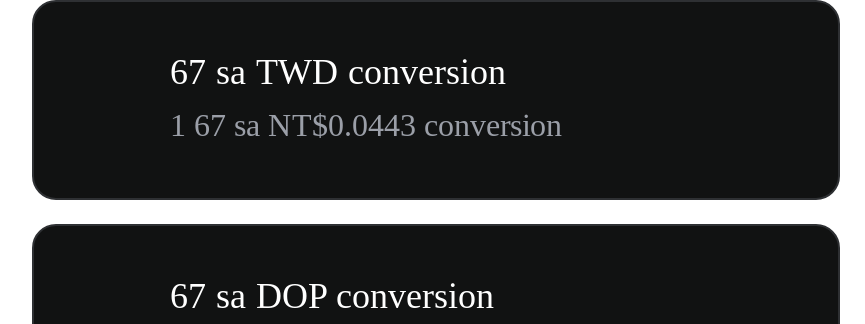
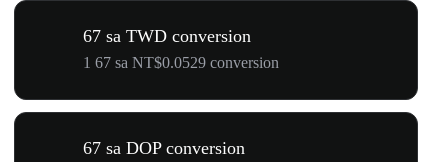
- 1 67 sa NT$0.0443 conversion
+ 1 67 sa NT$0.0529 conversion
